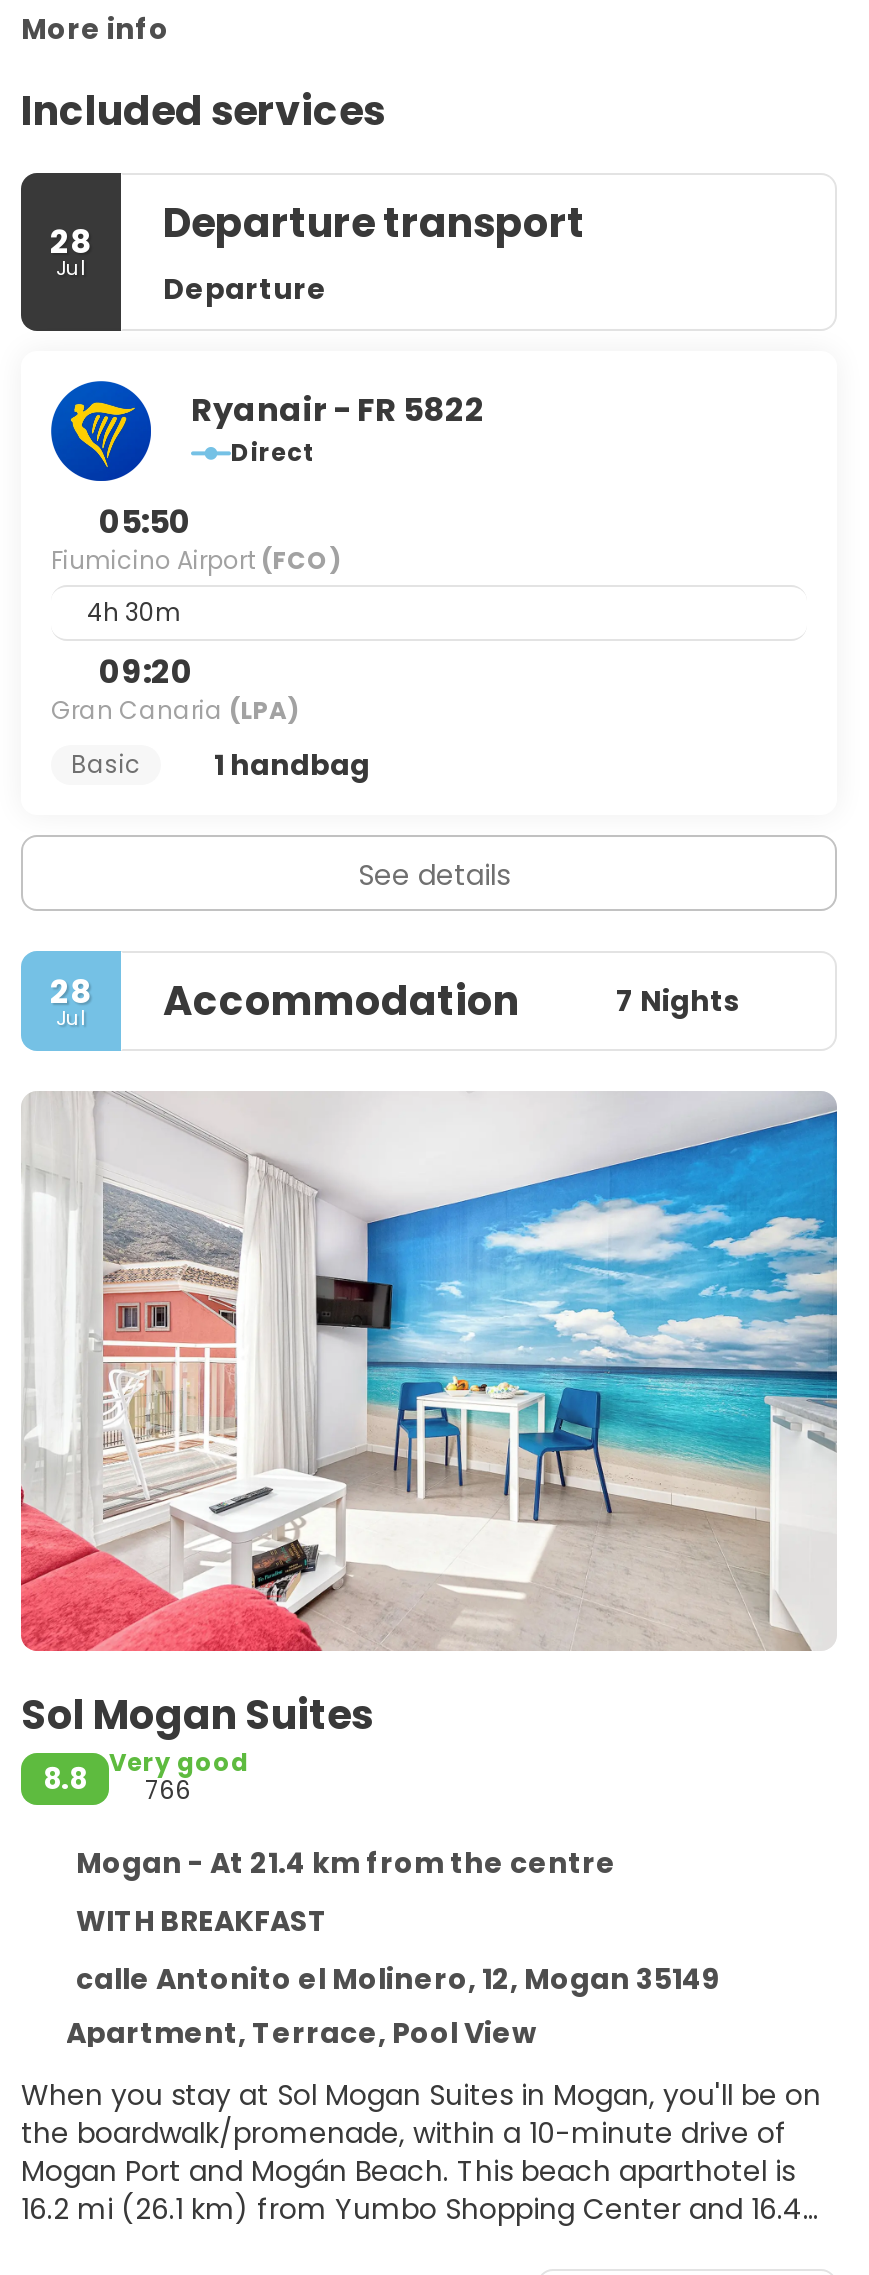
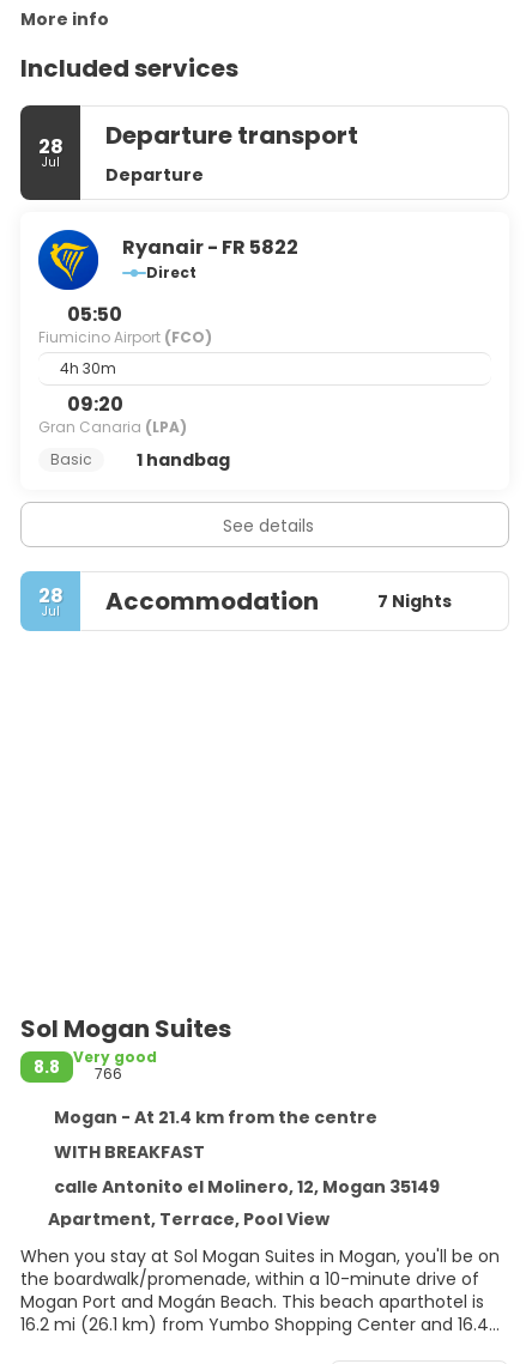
- [image]
